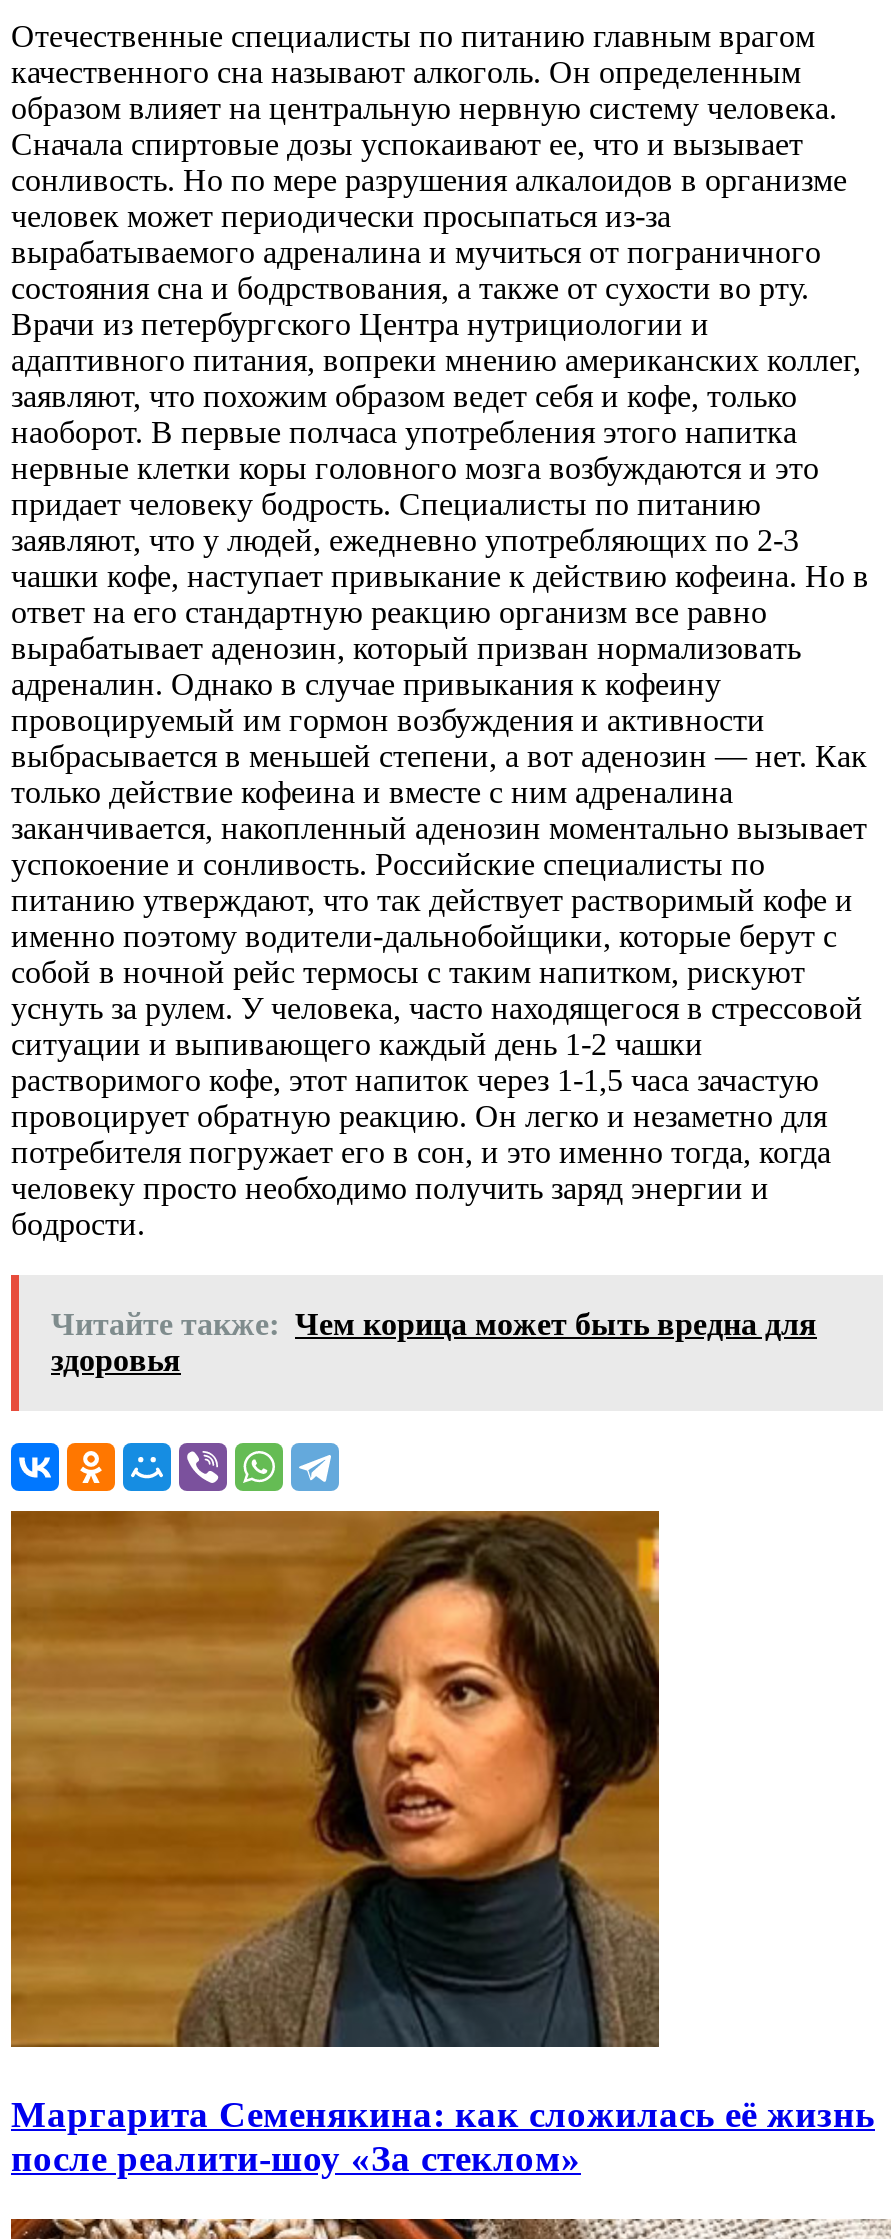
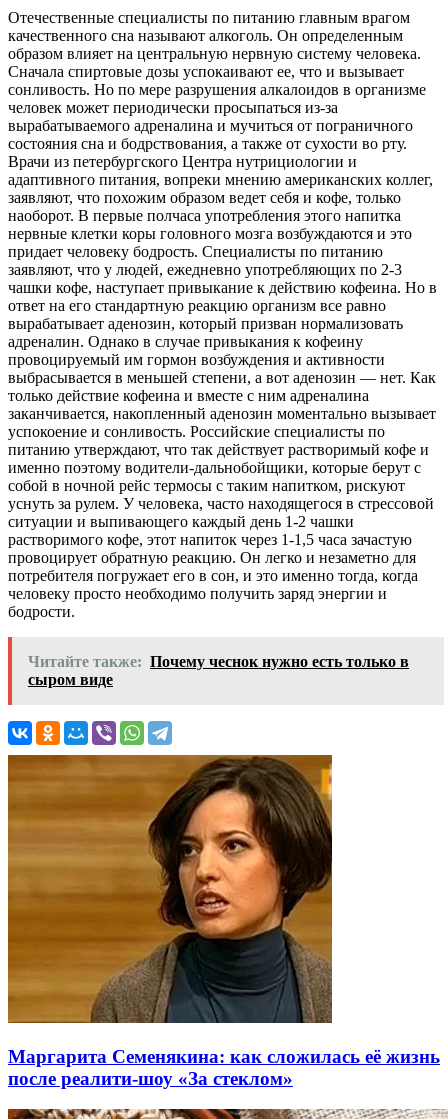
- Читайте также: Чем корица может быть вредна для
- здоровья
+ Читайте также: Почему чеснок нужно есть только в
+ сыром виде
